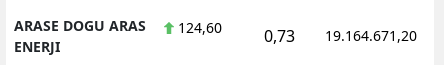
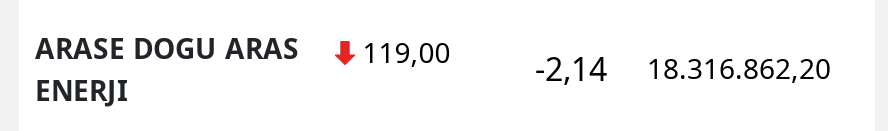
- ARASE DOGU ARAS 124,60
+ ARASE DOGU ARAS 119,00

- 0,73
+ -2,14

- 19.164.671,20
+ 18.316.862,20
